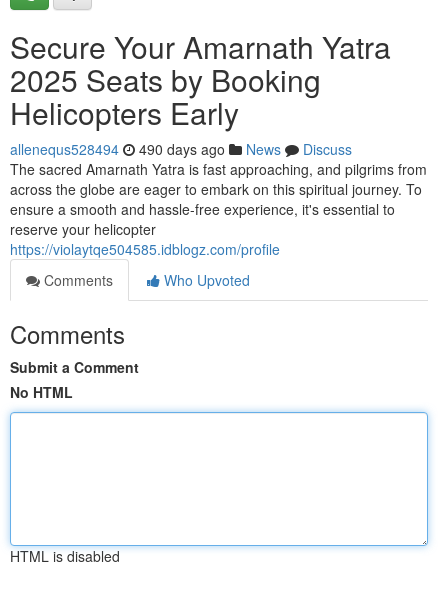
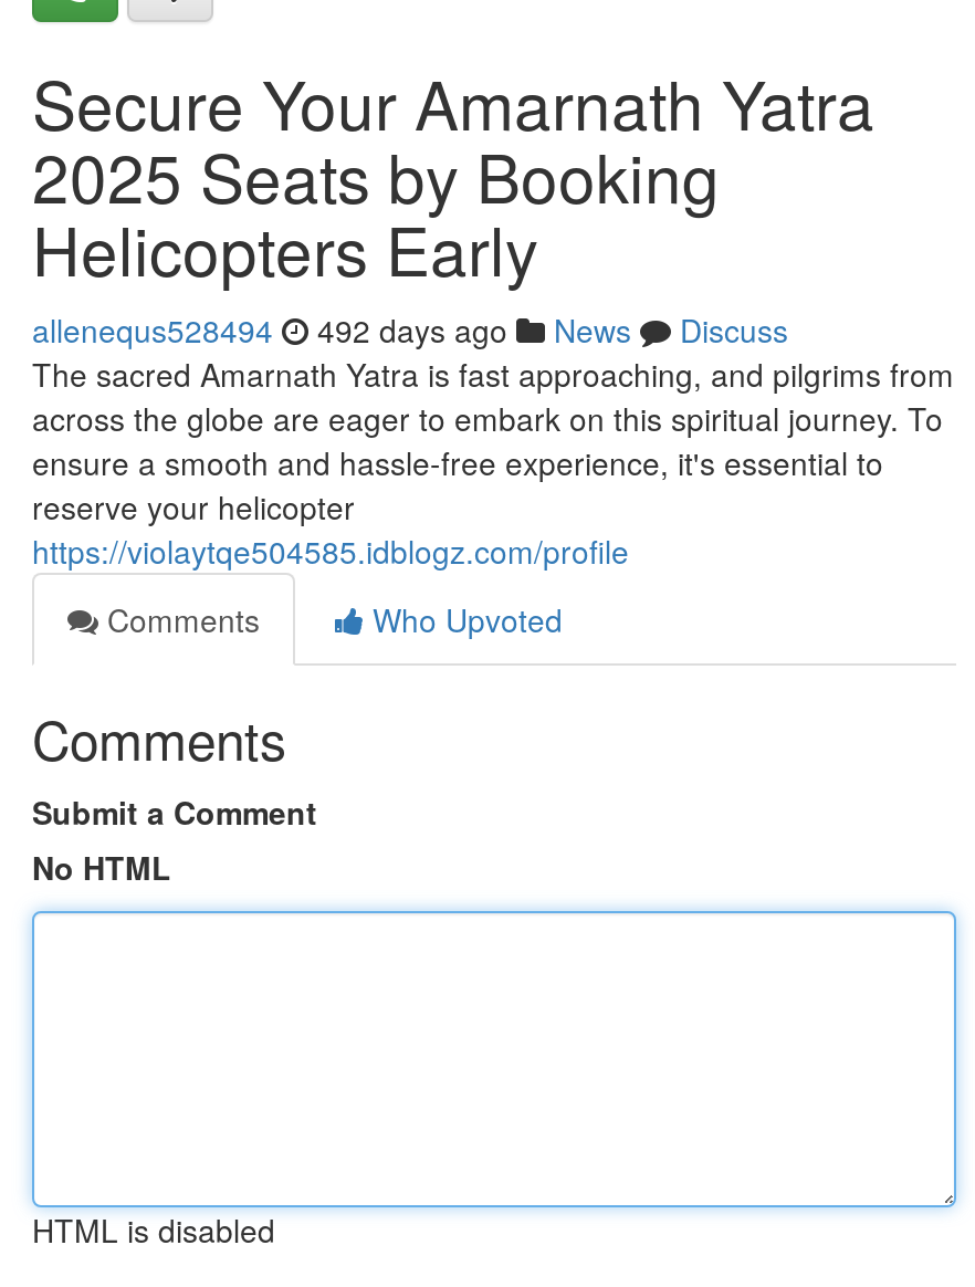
- allenequs528494 490 days ago News Discuss
+ allenequs528494 492 days ago News Discuss
